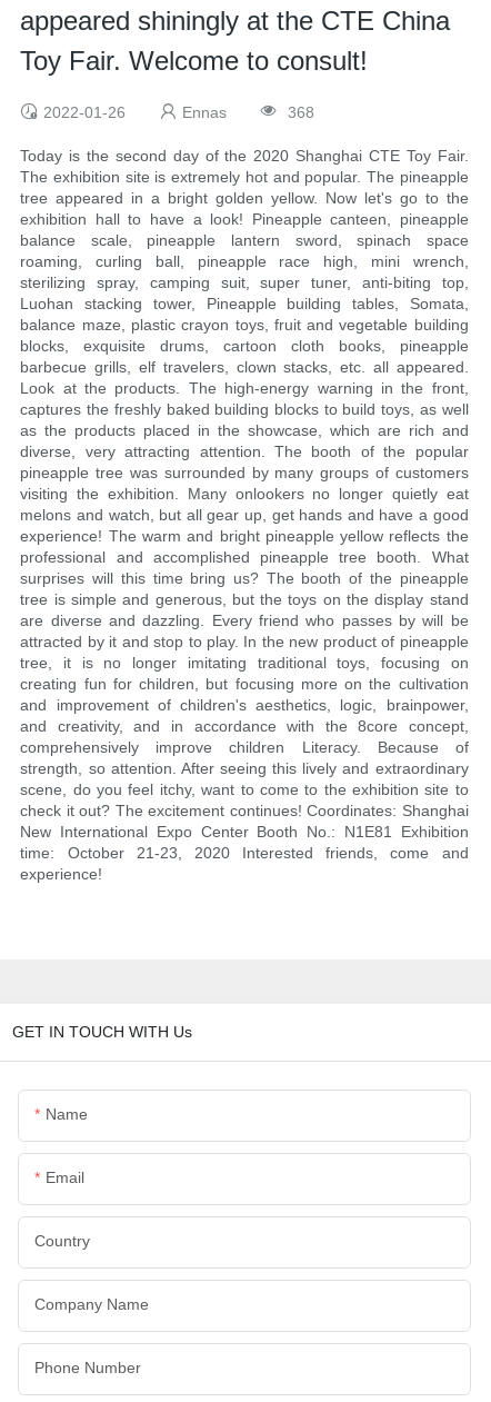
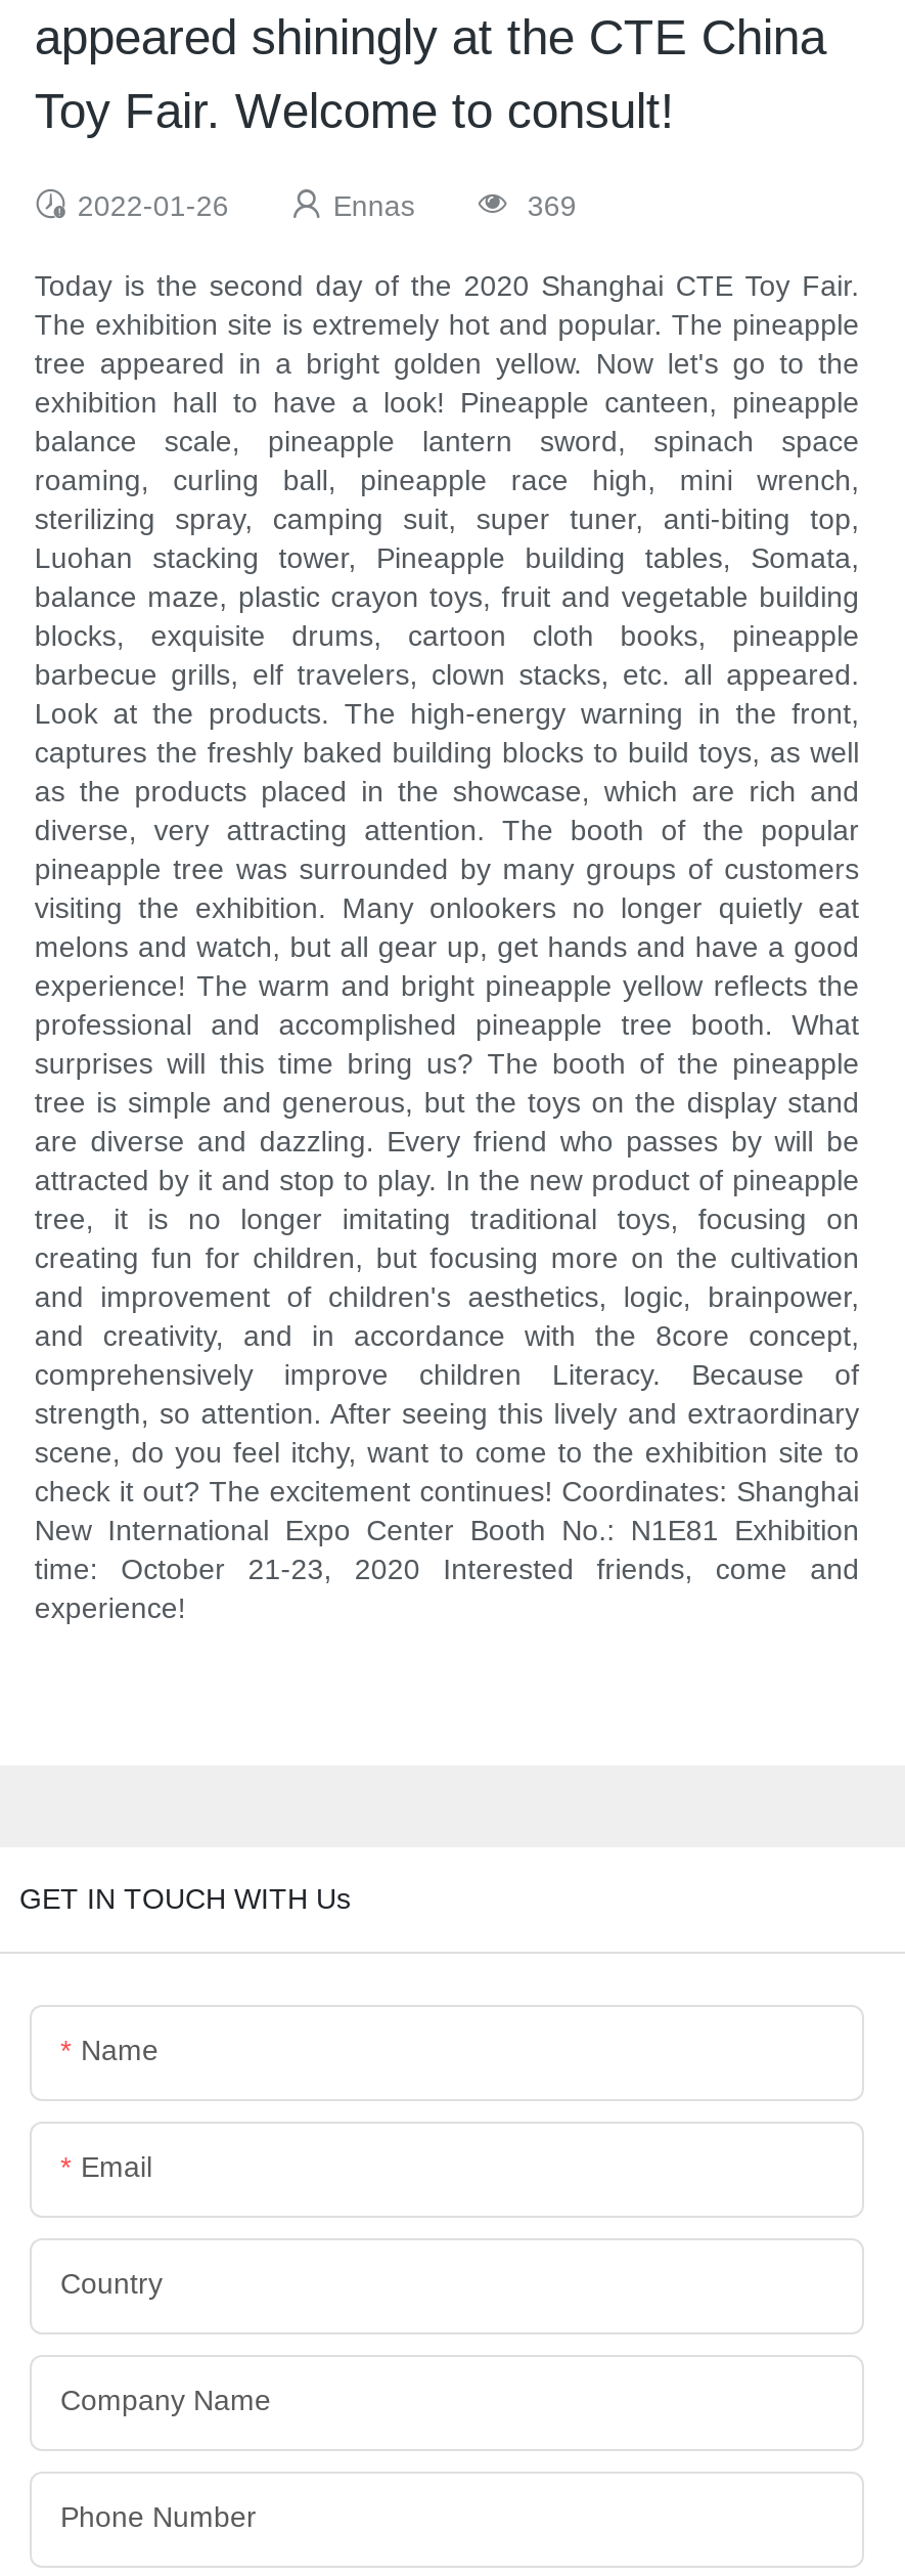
- 368
+ 369
